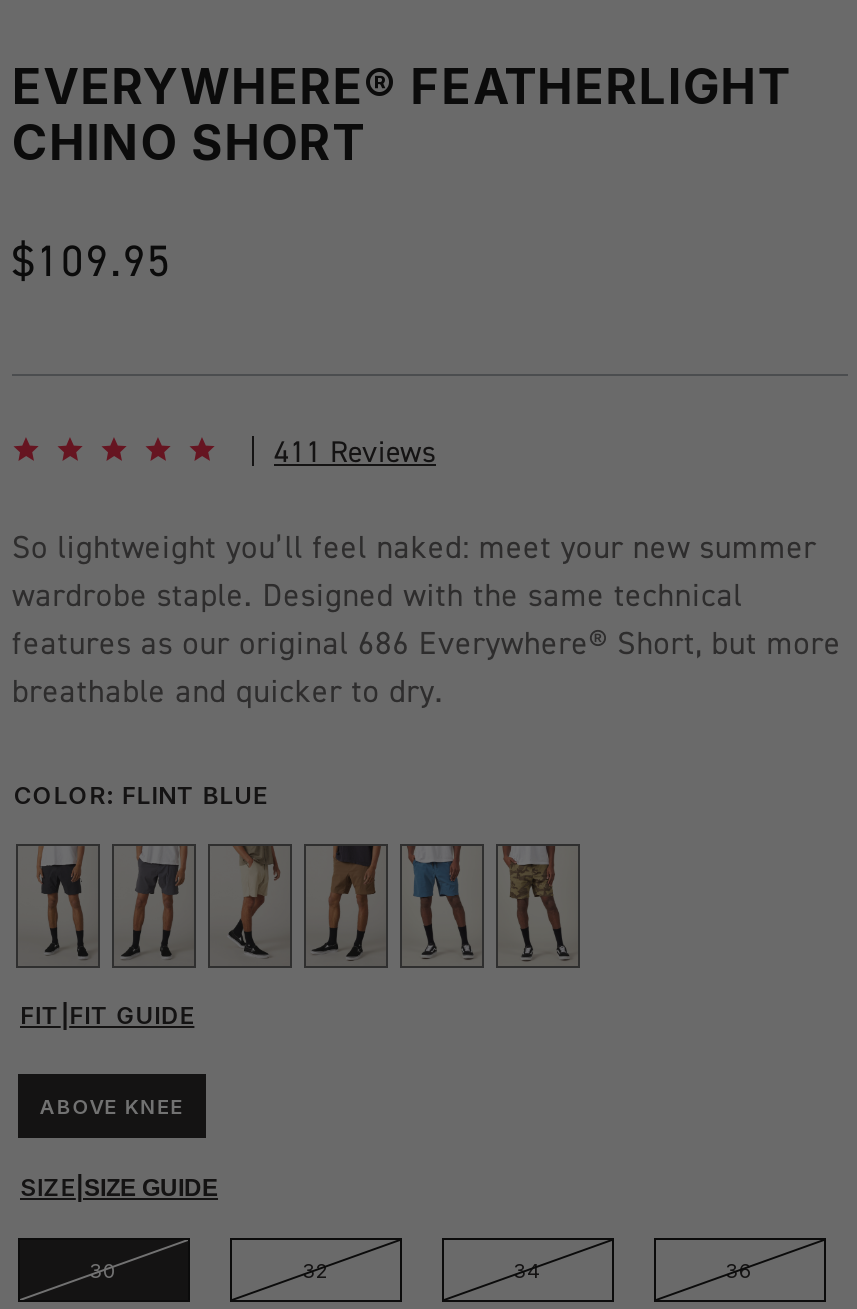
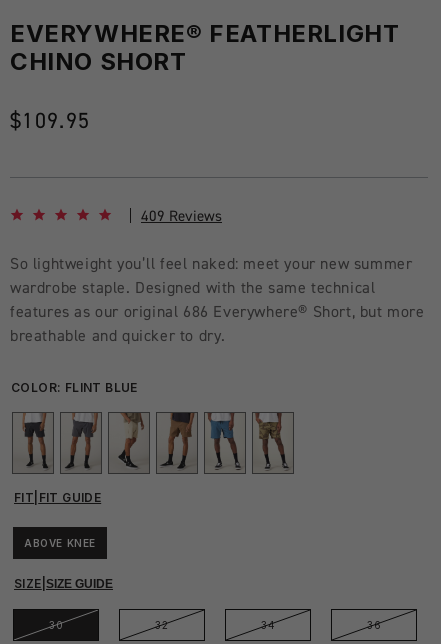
- 411 Reviews
+ 409 Reviews
